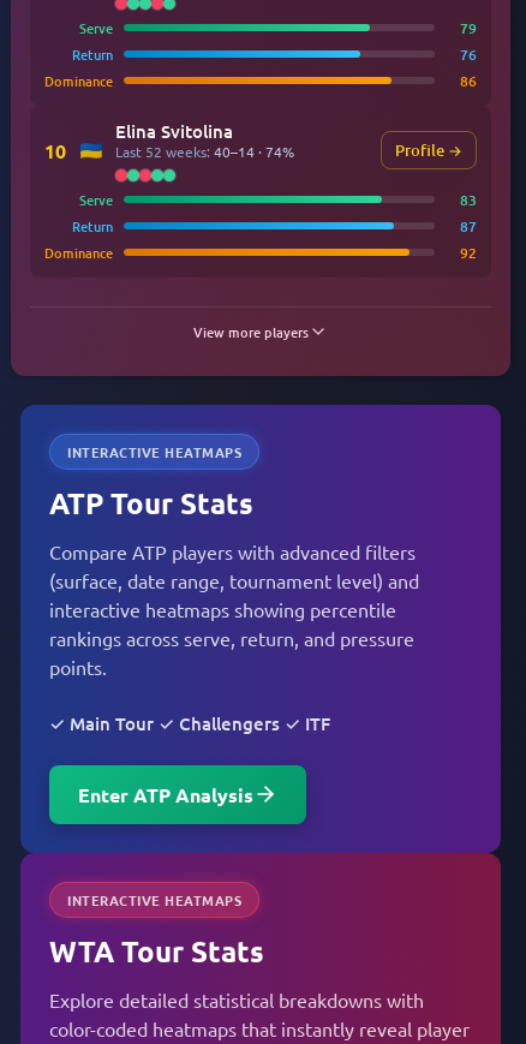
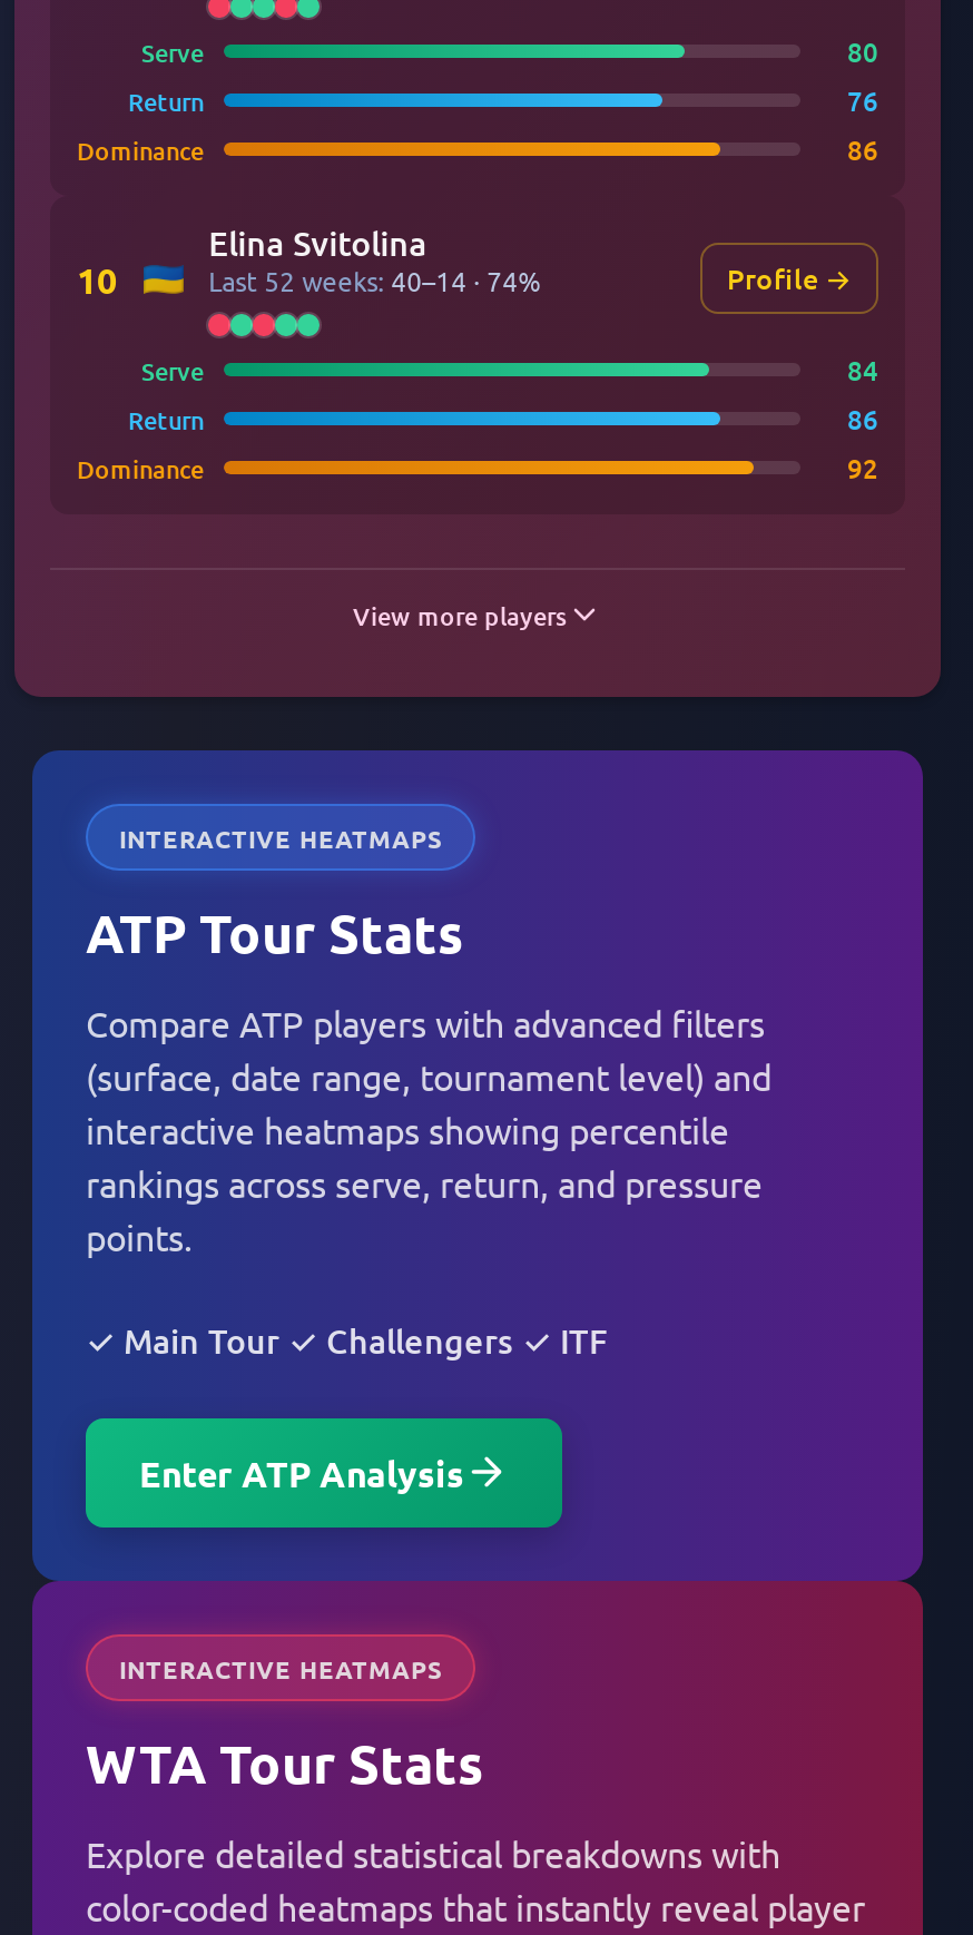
- 79
+ 80

- 83
+ 84

- 87
+ 86
